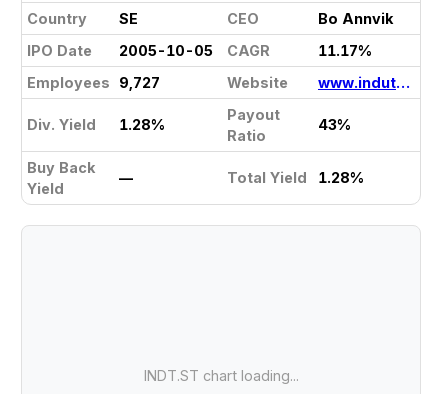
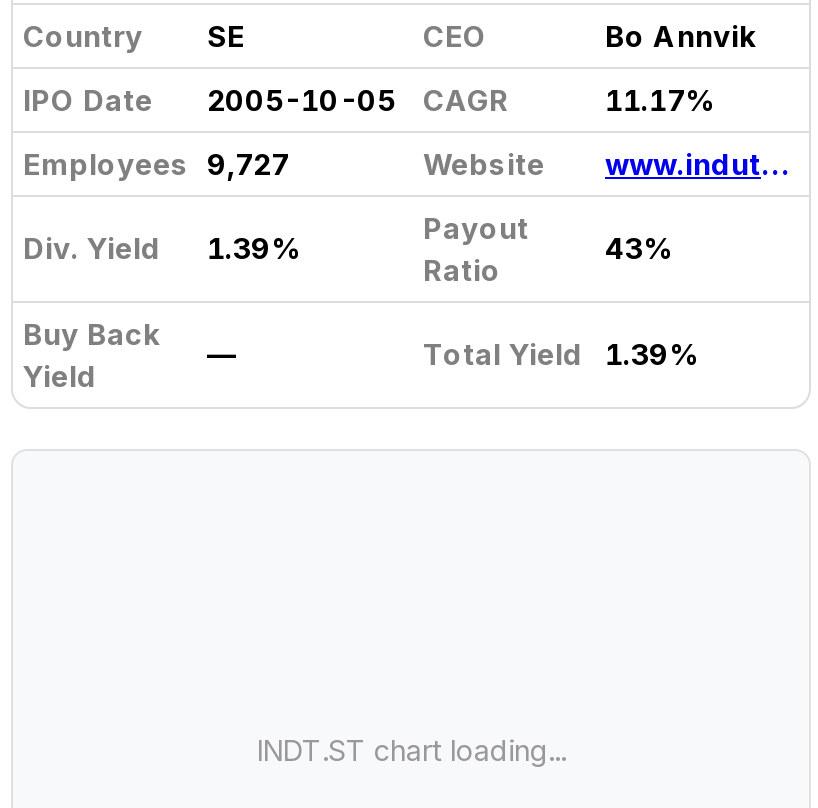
- Div. Yield 1.28%
+ Div. Yield 1.39%

- Total Yield 1.28%
+ Total Yield 1.39%
